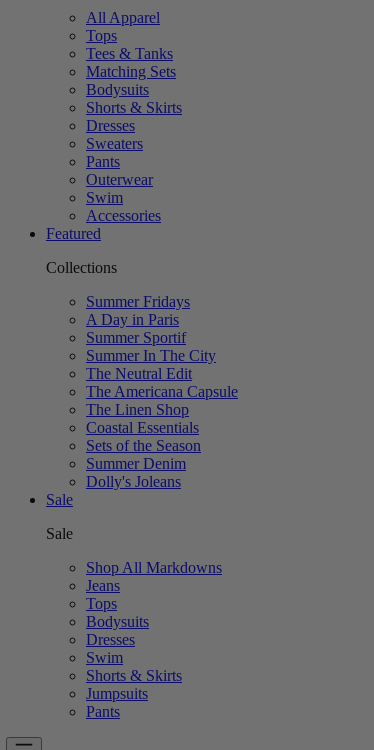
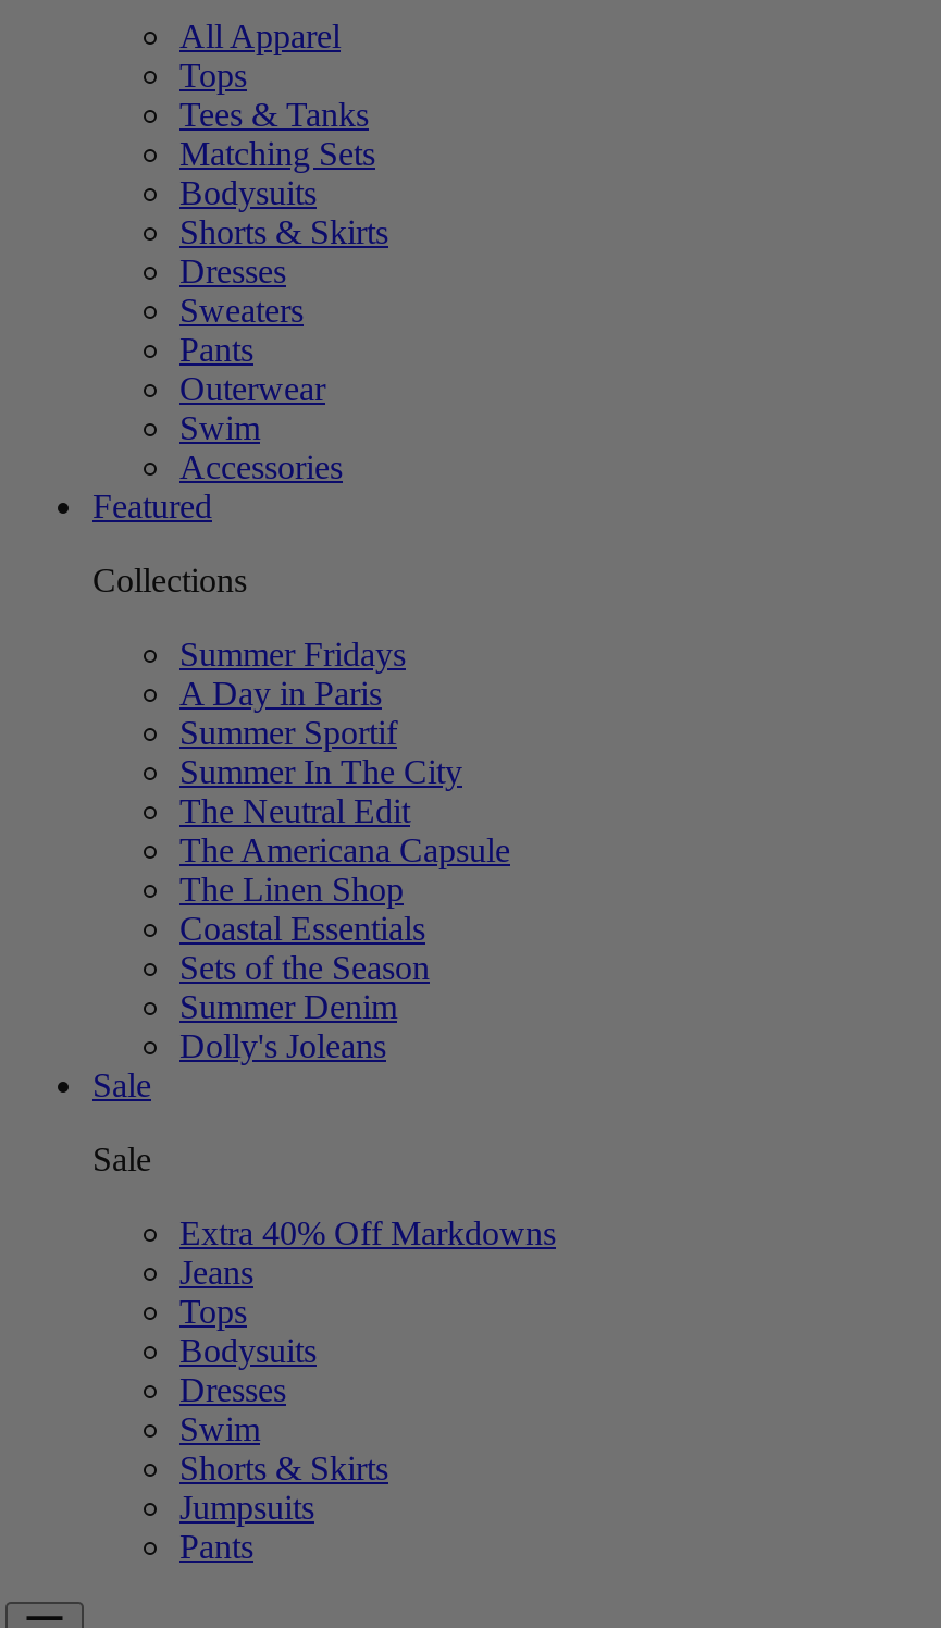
- Shop All Markdowns
+ Extra 40% Off Markdowns
